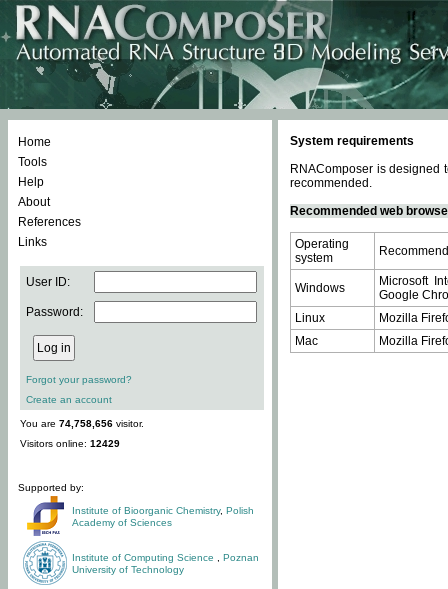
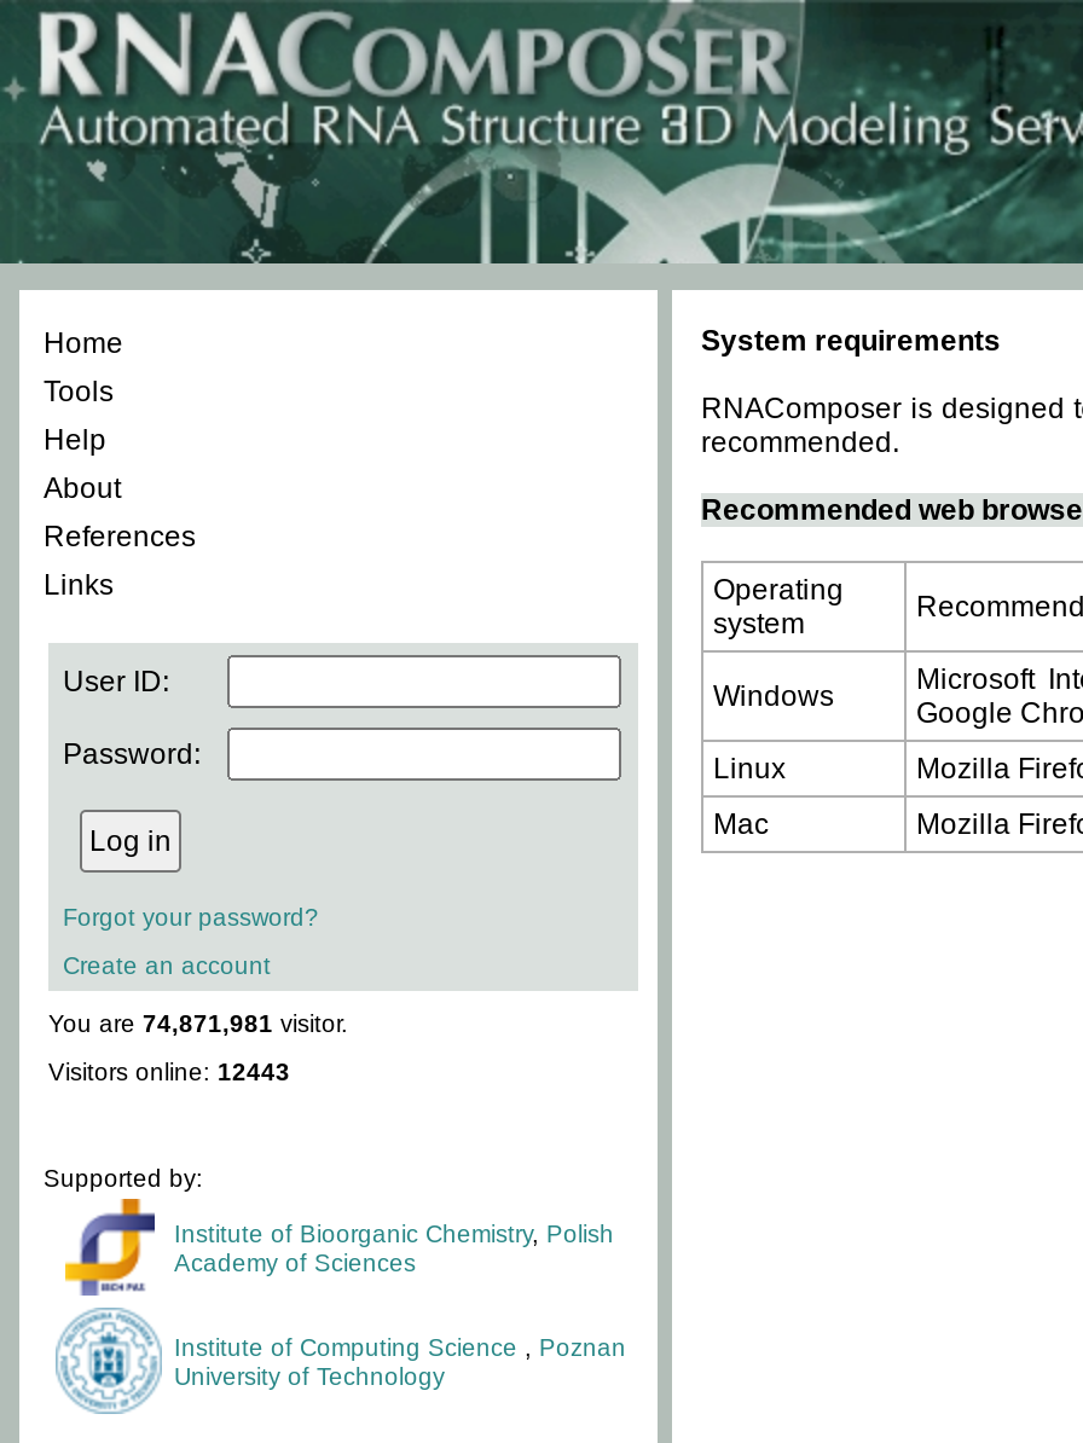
- You are 74,758,656 visitor.
+ You are 74,871,981 visitor.

- Visitors online: 12429
+ Visitors online: 12443
